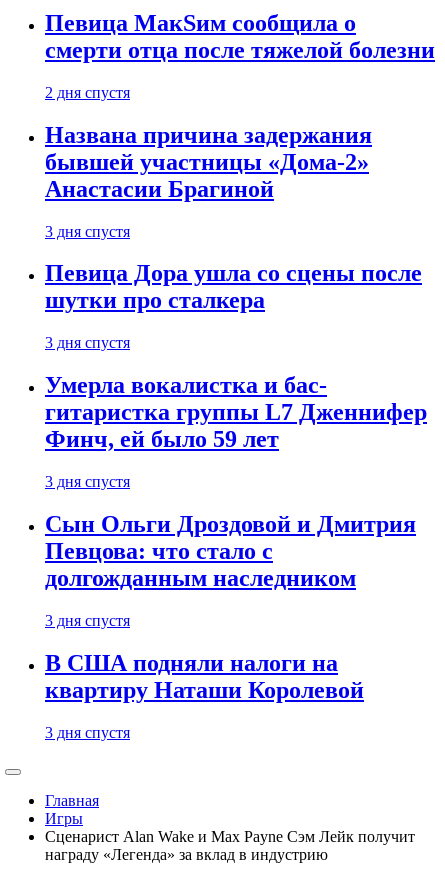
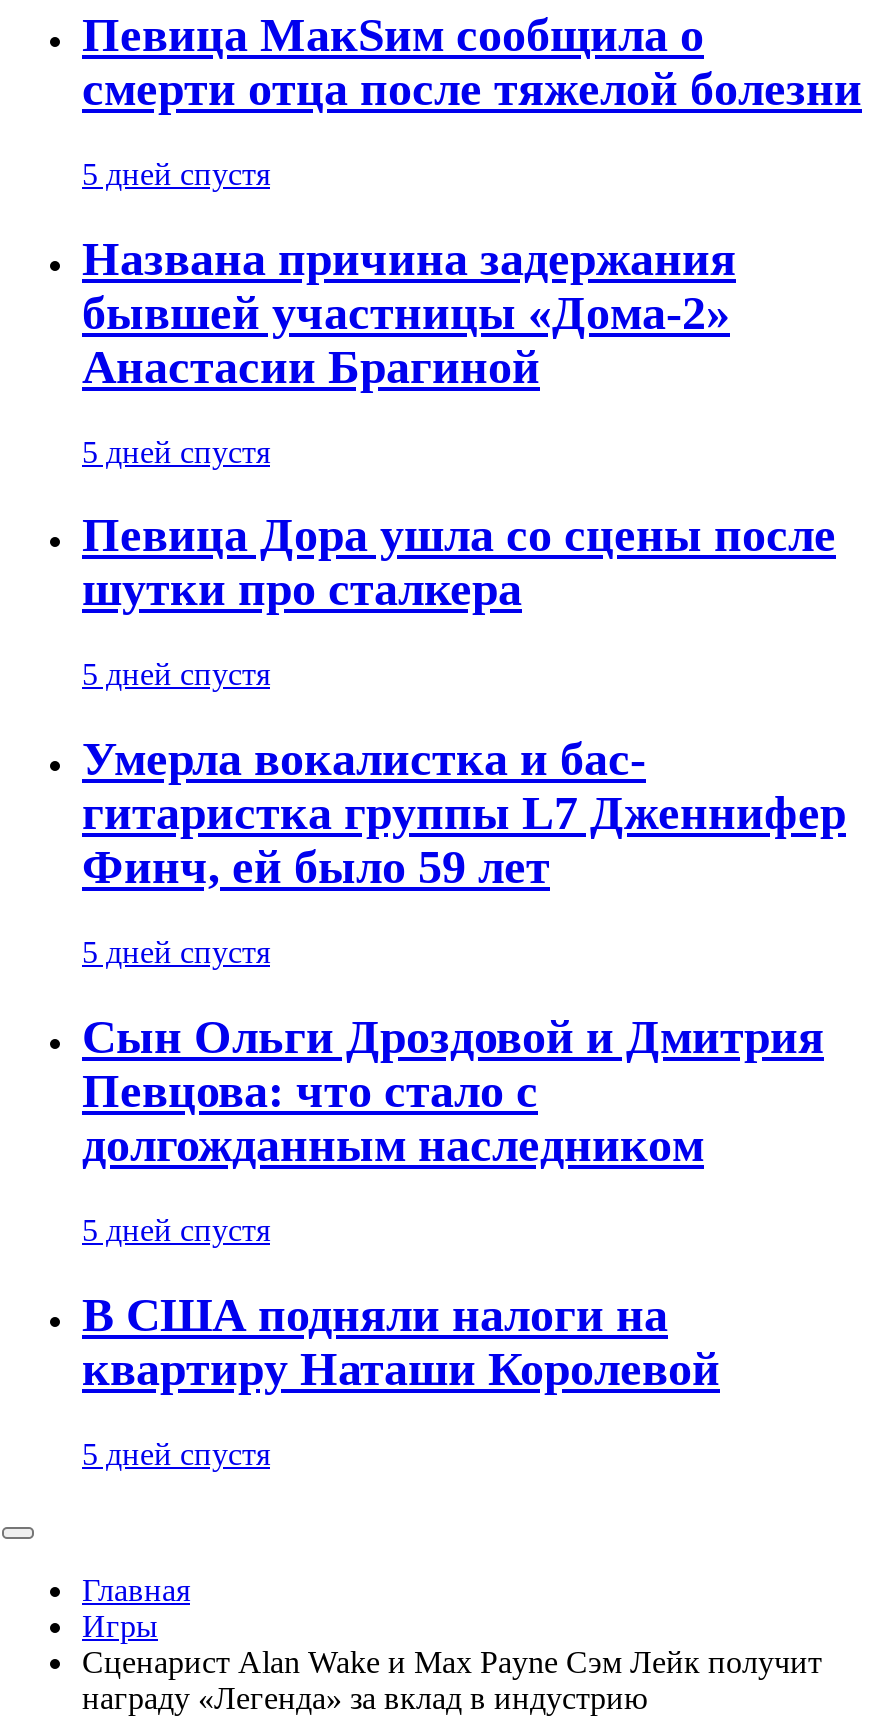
- 2 дня спустя
+ 5 дней спустя

- 3 дня спустя
+ 5 дней спустя

- 3 дня спустя
+ 5 дней спустя

- 3 дня спустя
+ 5 дней спустя

- 3 дня спустя
+ 5 дней спустя

- 3 дня спустя
+ 5 дней спустя
